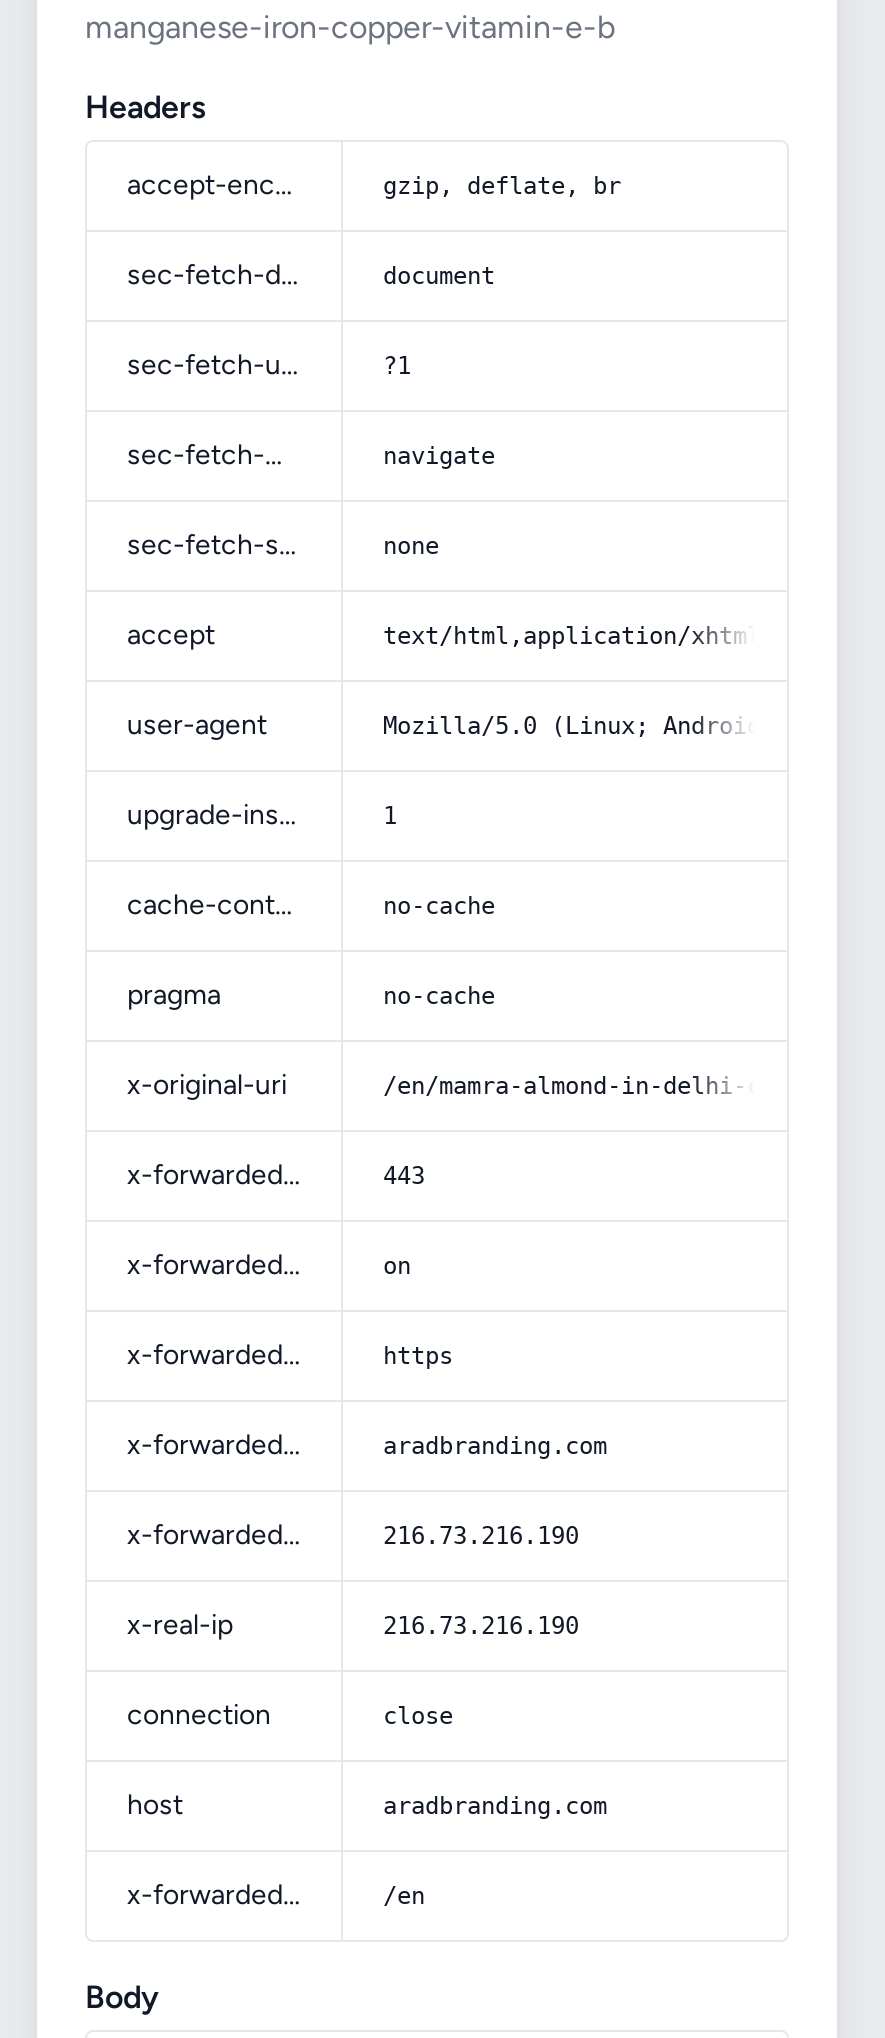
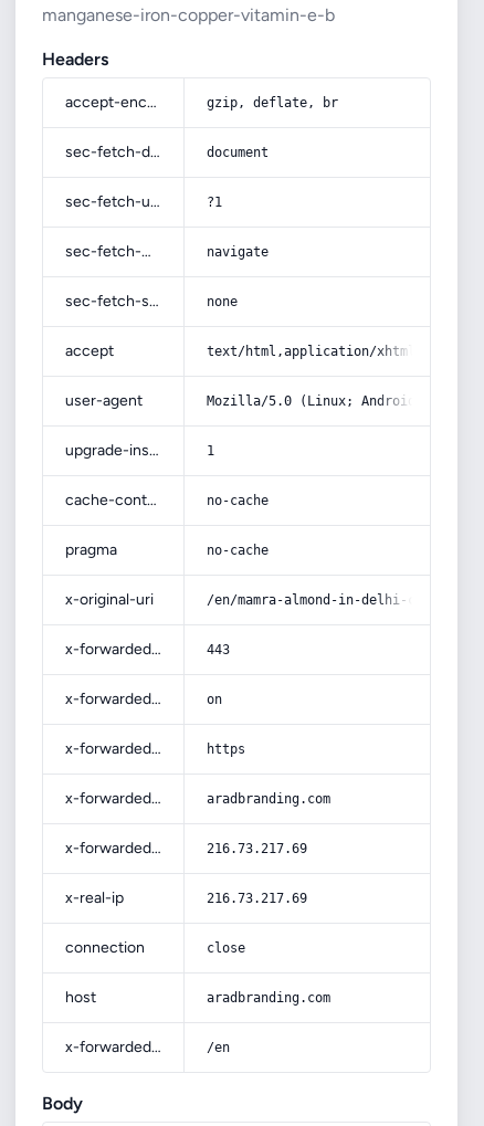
- 216.73.216.190
+ 216.73.217.69

- 216.73.216.190
+ 216.73.217.69
